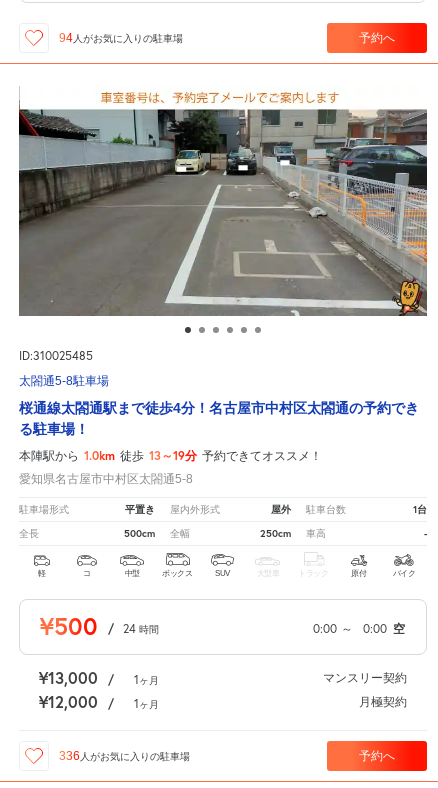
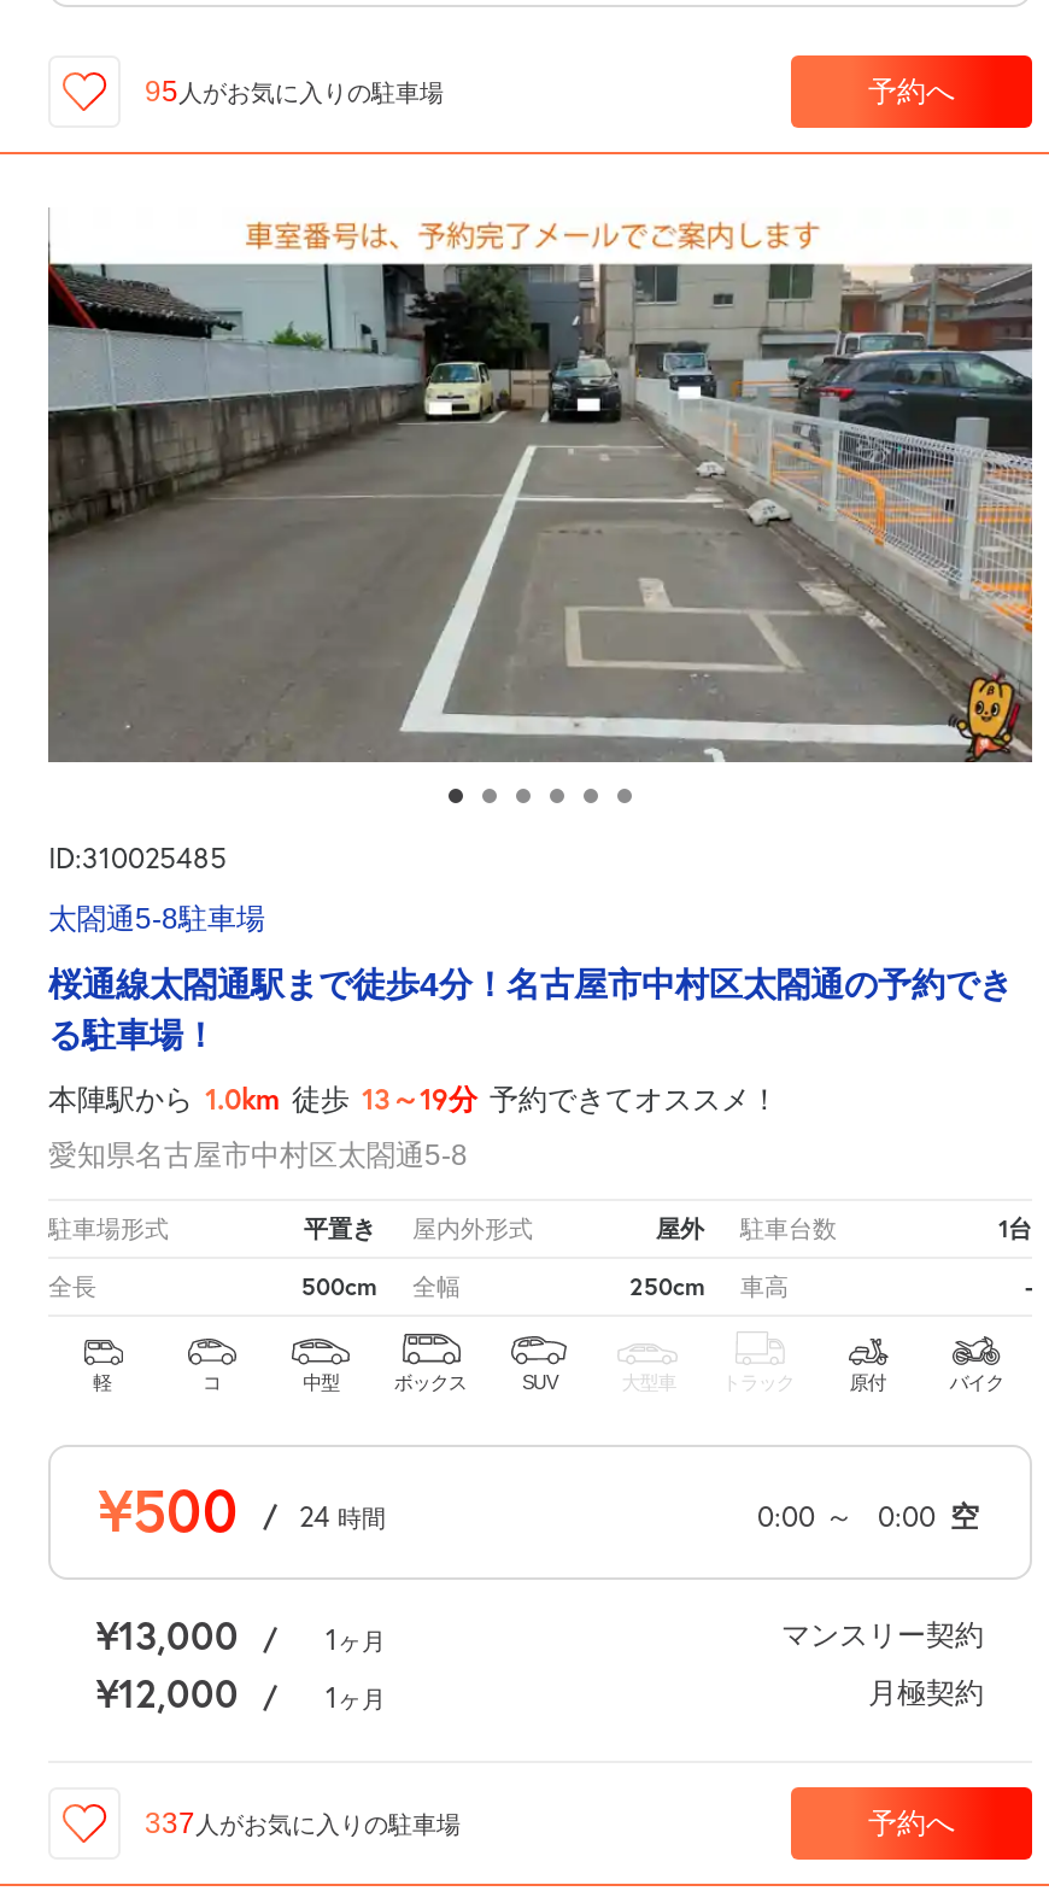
- 94人がお気に入りの駐車場
+ 95人がお気に入りの駐車場

- 336人がお気に入りの駐車場
+ 337人がお気に入りの駐車場
